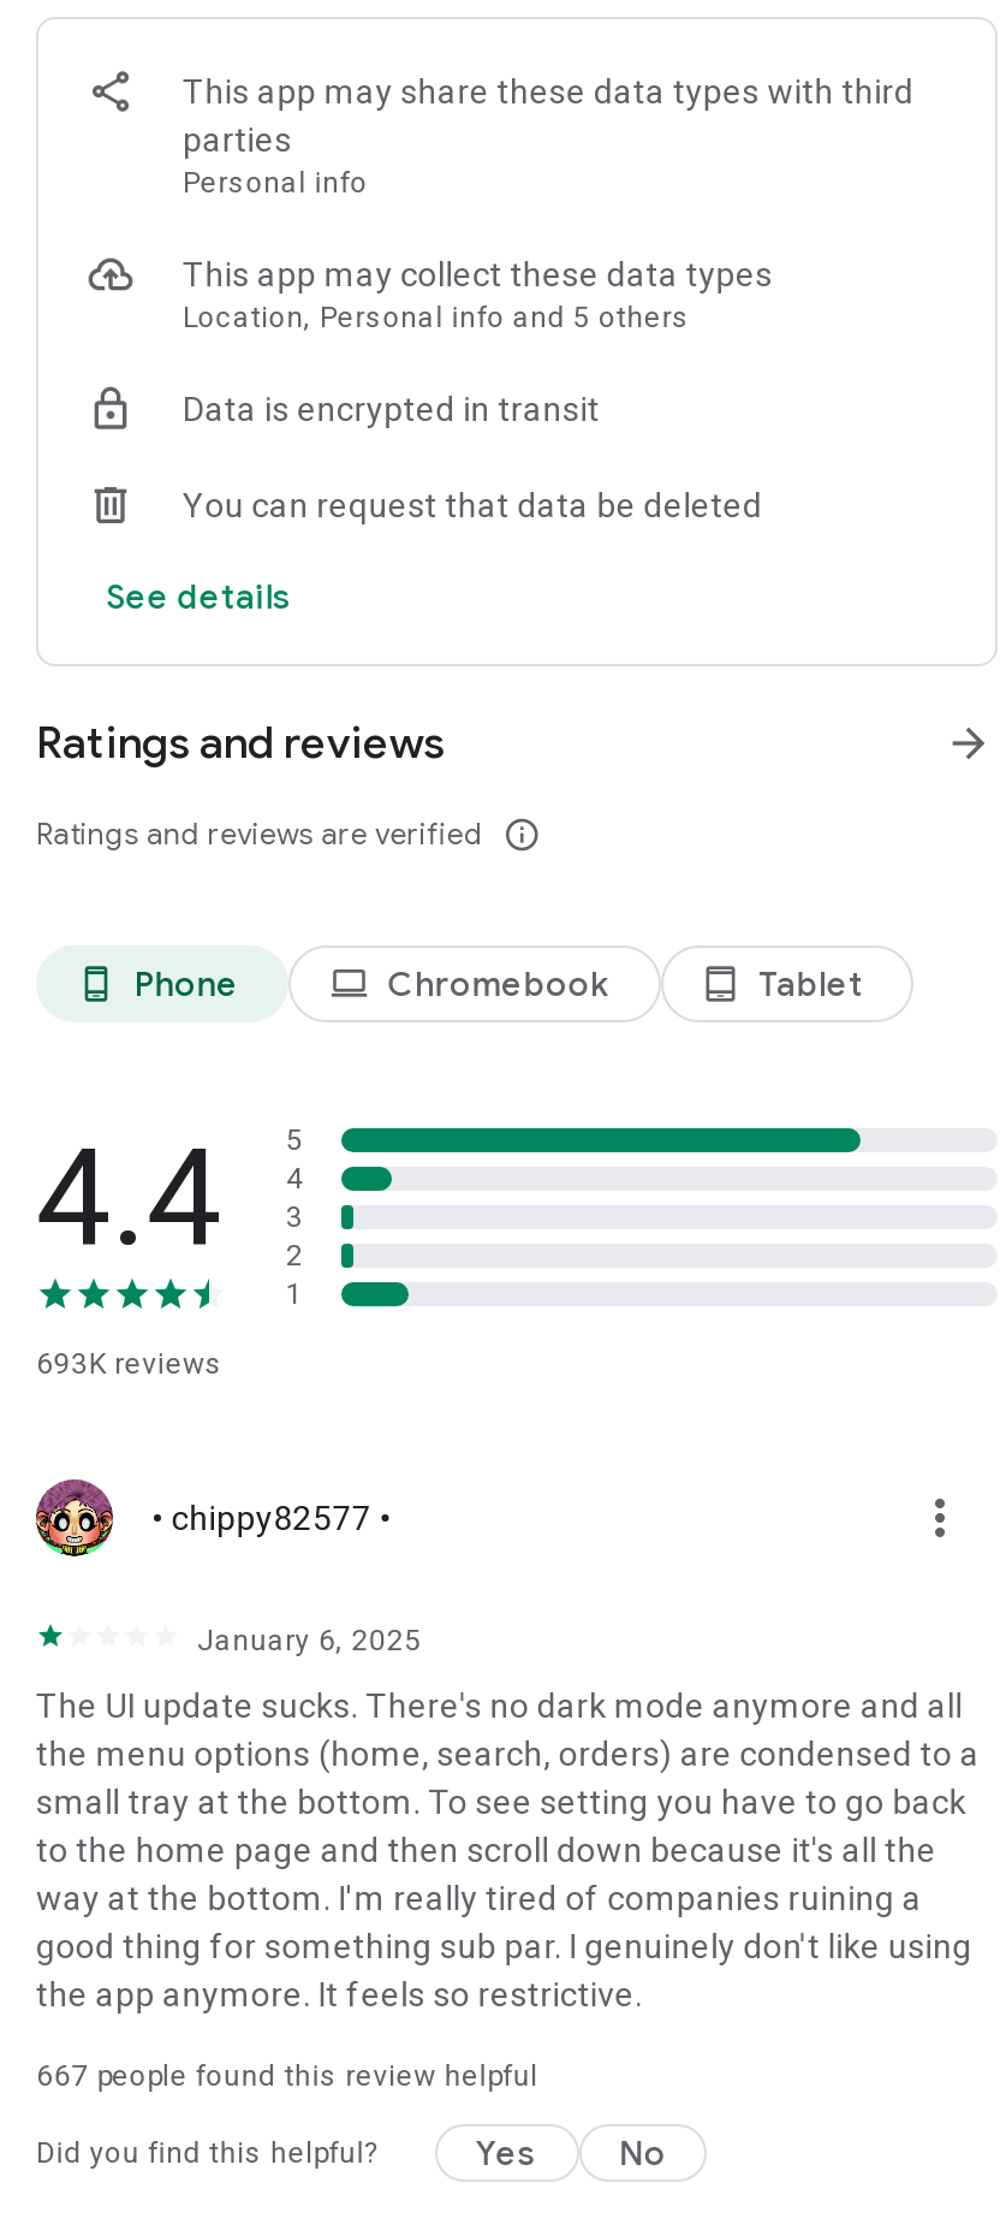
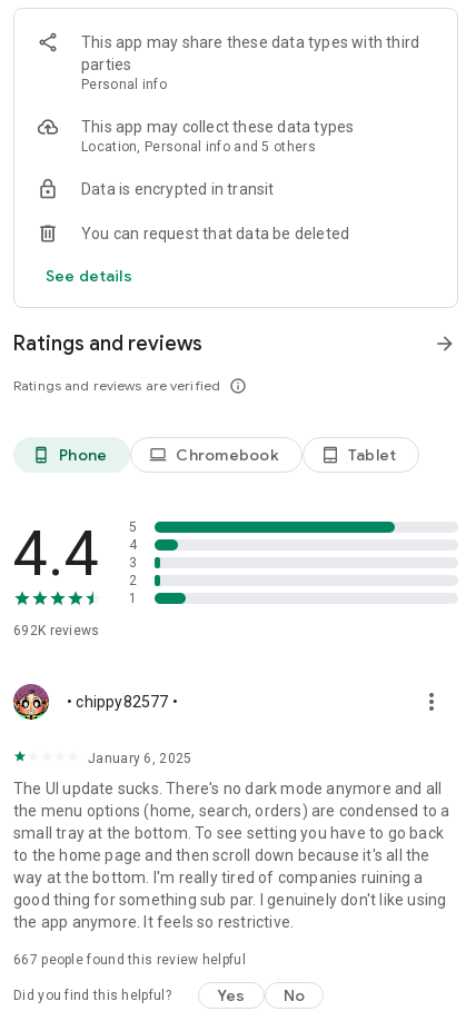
- 693K reviews
+ 692K reviews
